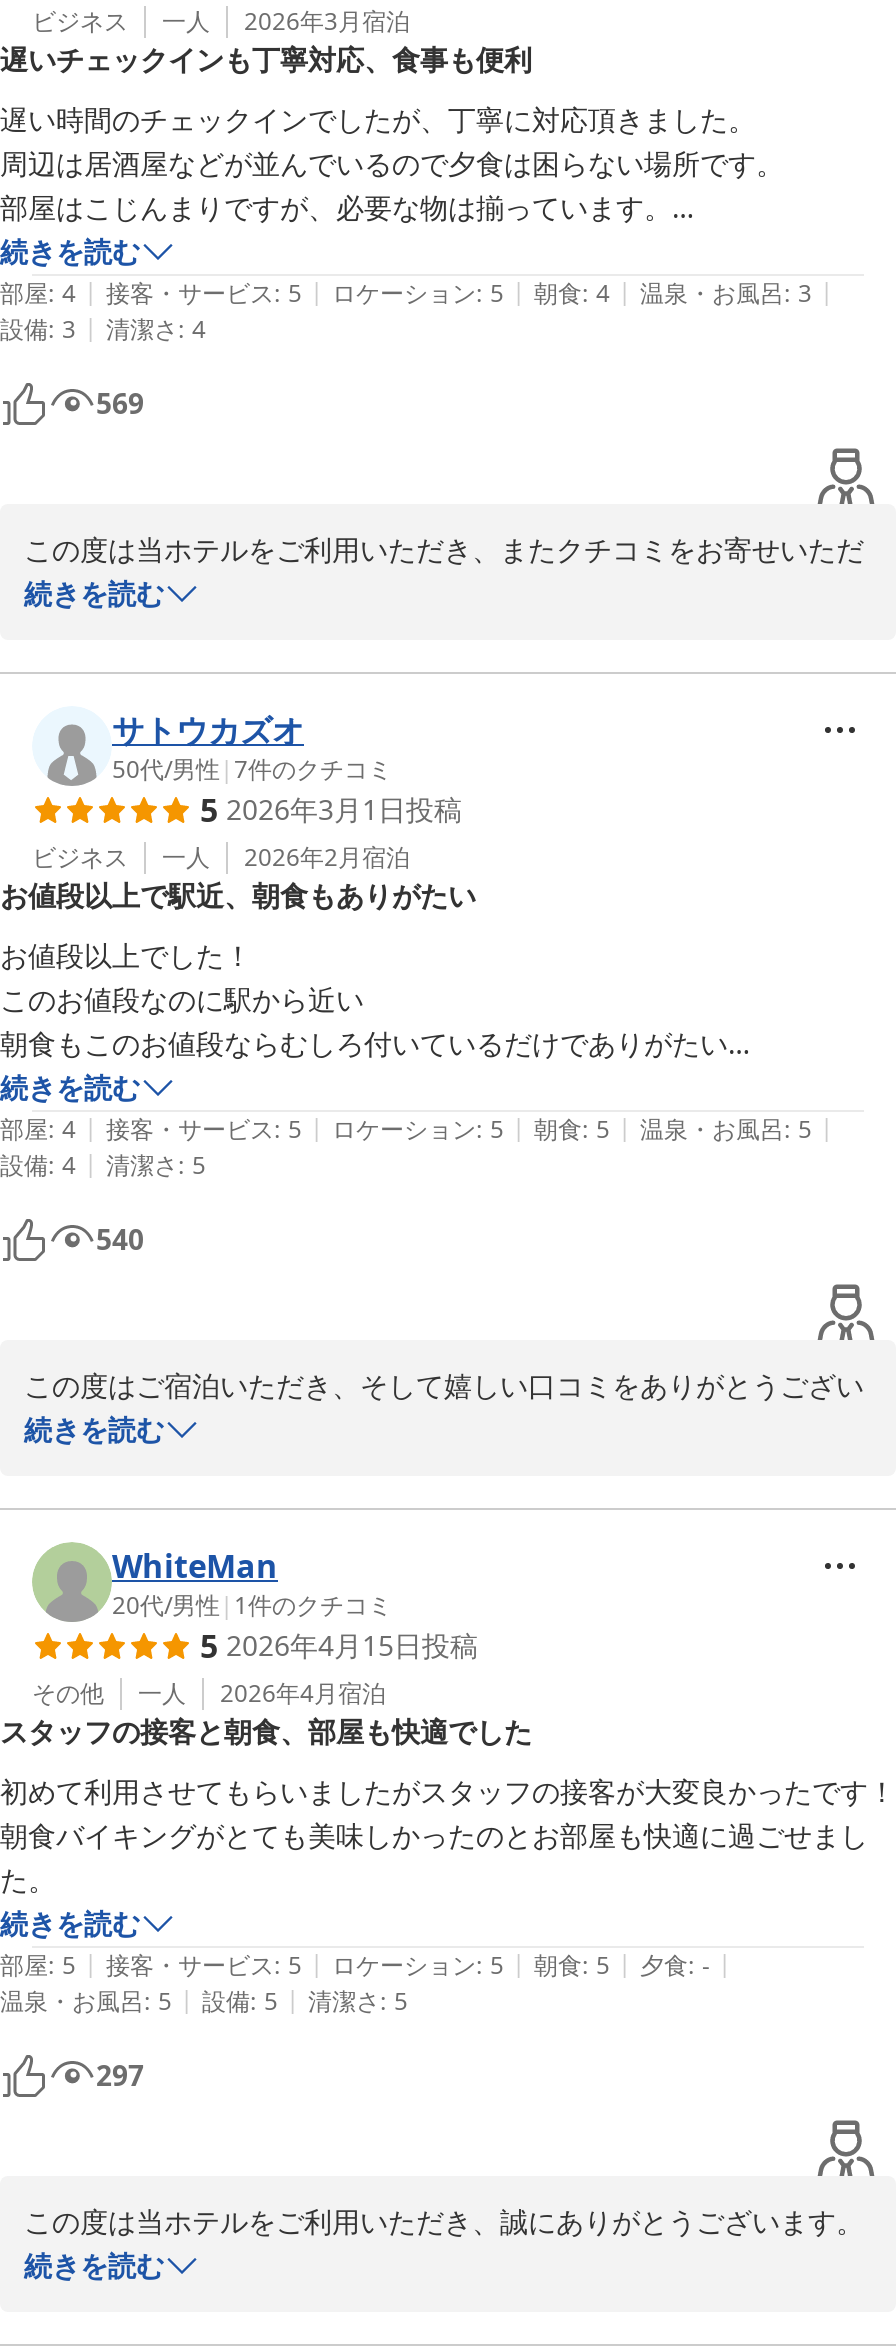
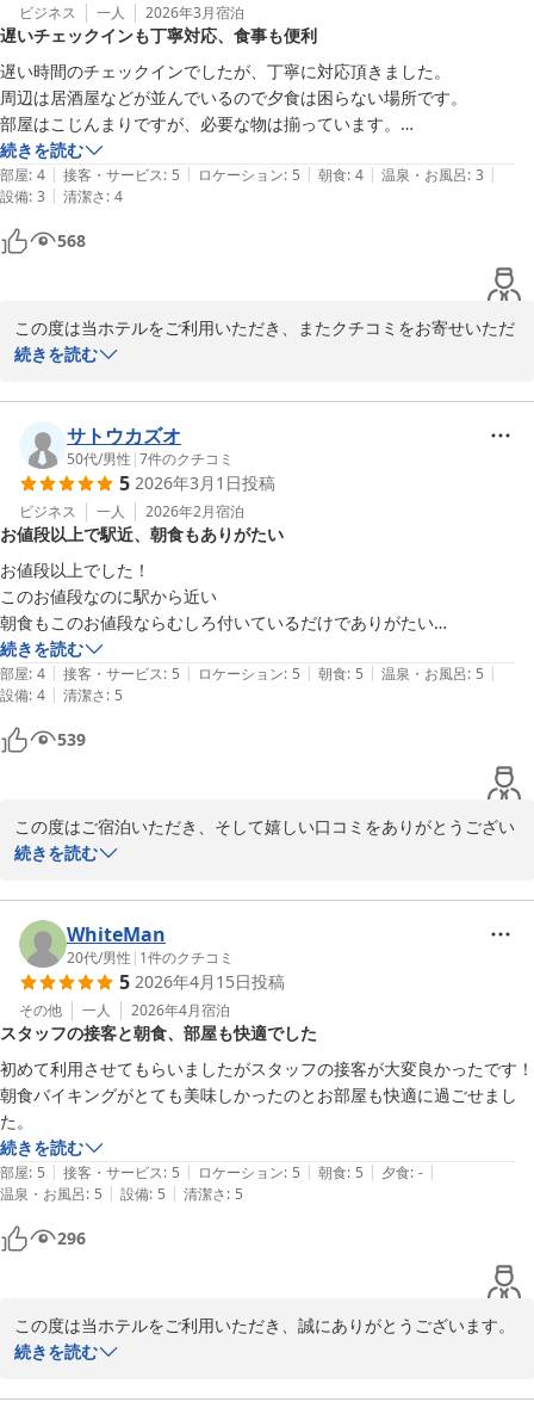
- 569
+ 568

- 540
+ 539

- 297
+ 296
